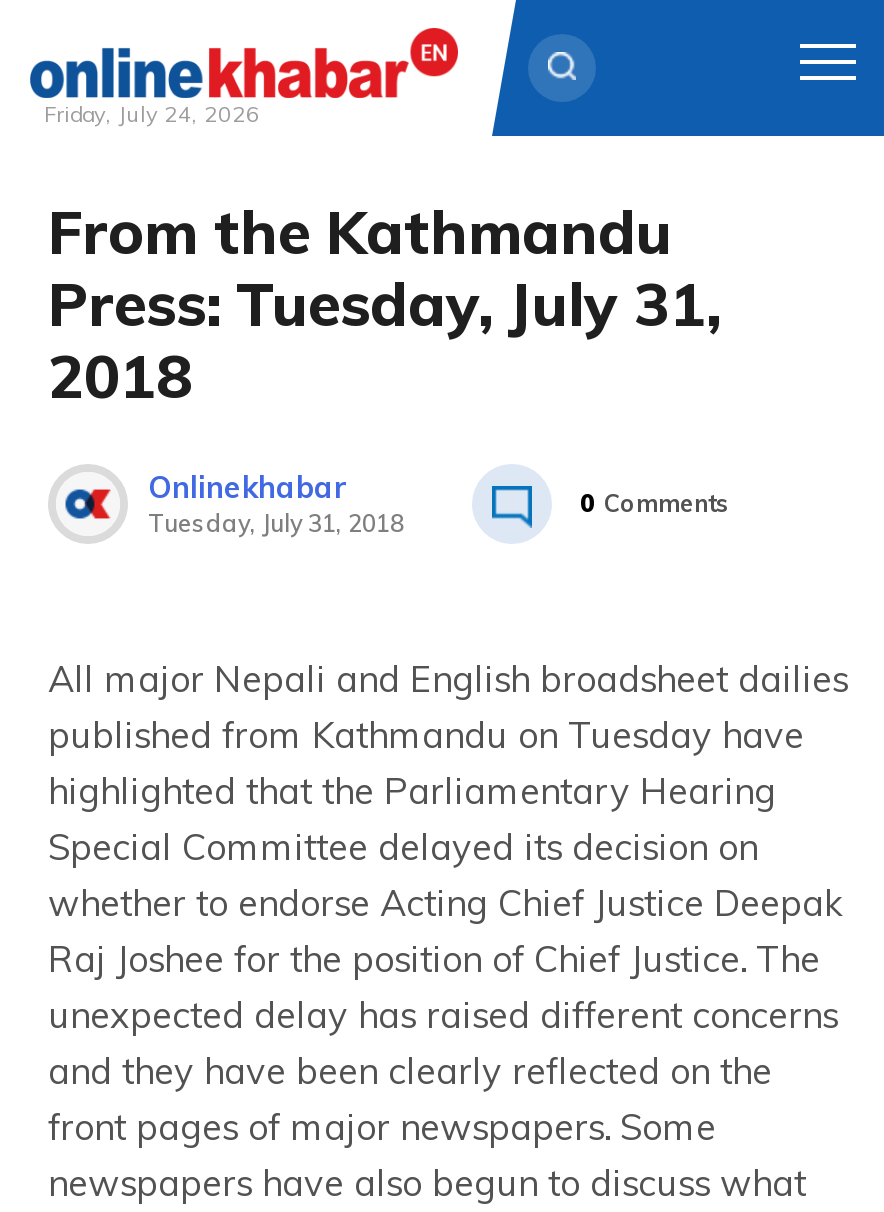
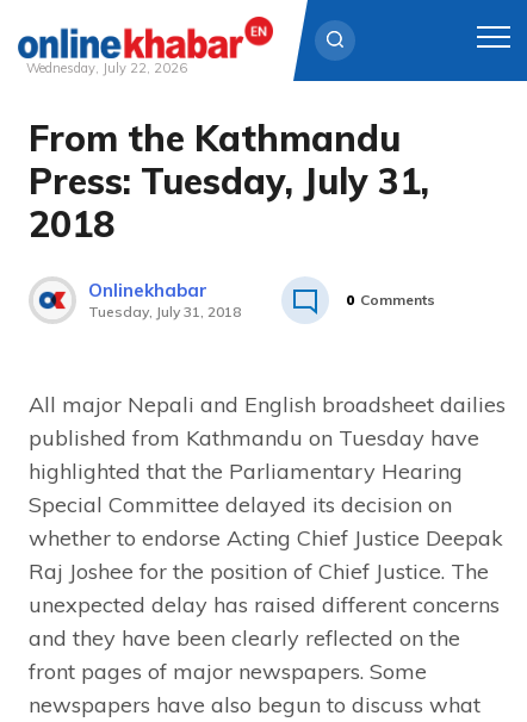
- Friday, July 24, 2026
+ Wednesday, July 22, 2026
